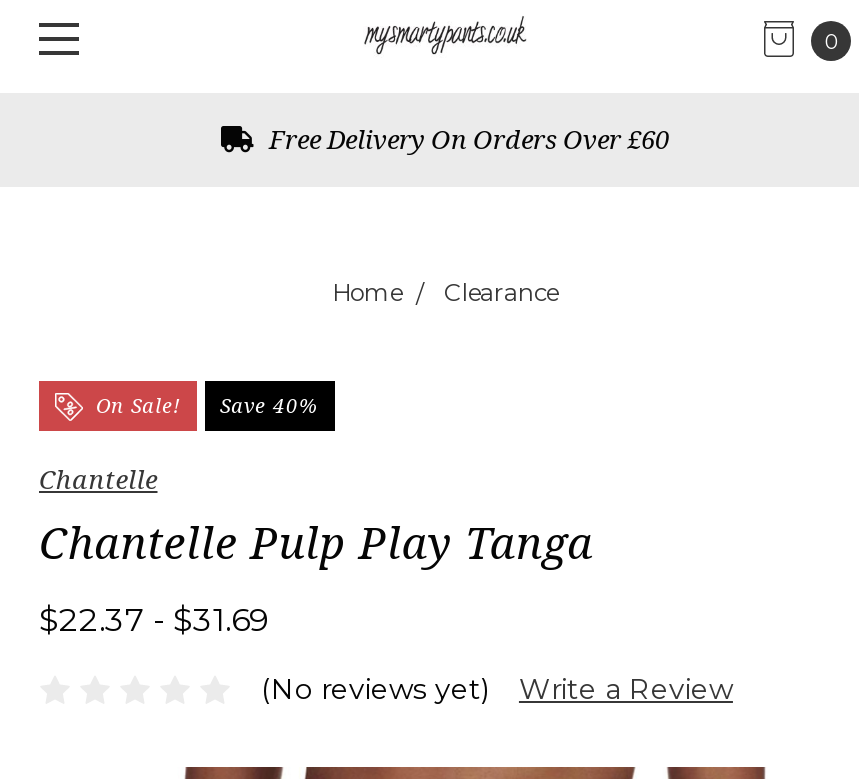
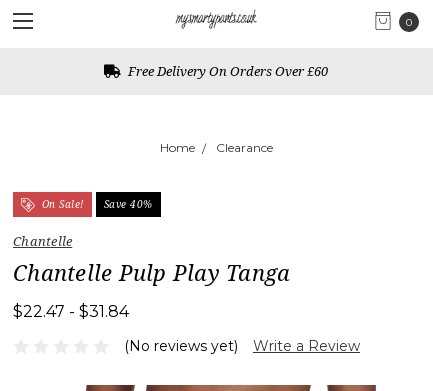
- $22.37 - $31.69
+ $22.47 - $31.84
